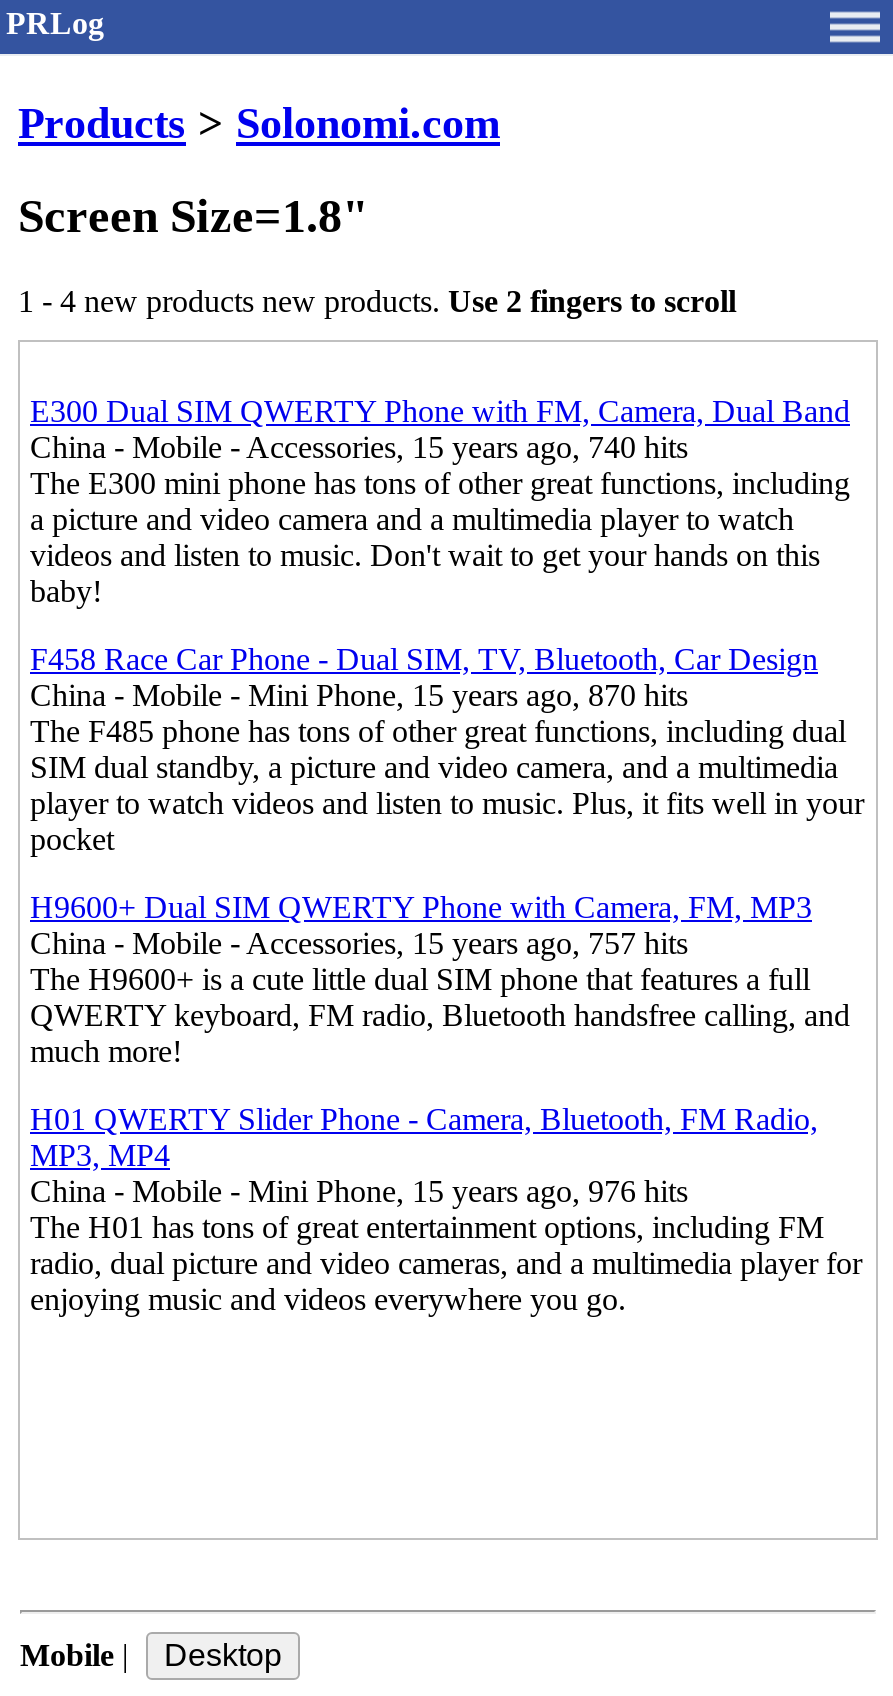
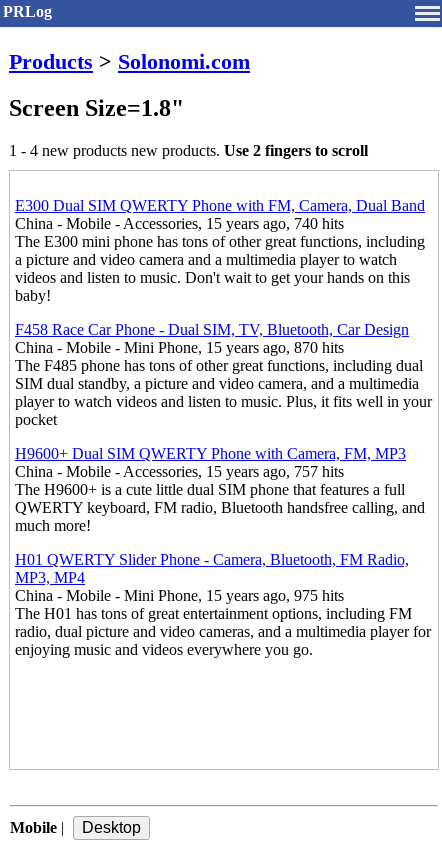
- China - Mobile - Mini Phone, 15 years ago, 976 hits
+ China - Mobile - Mini Phone, 15 years ago, 975 hits
